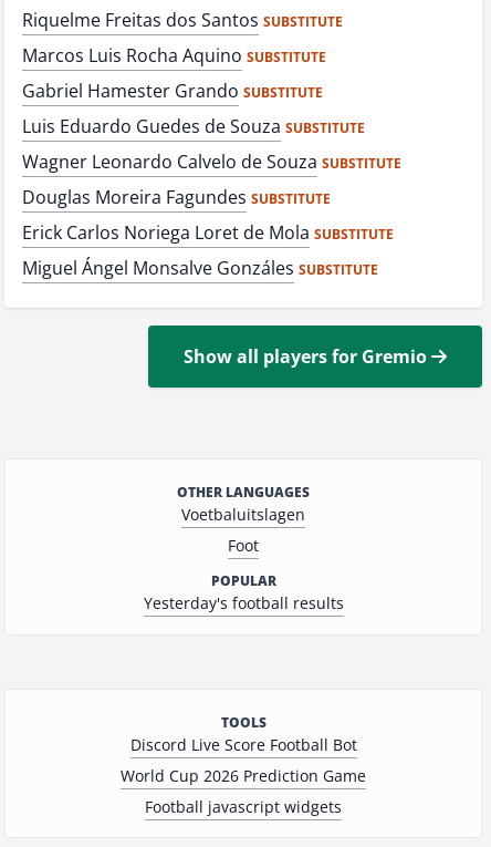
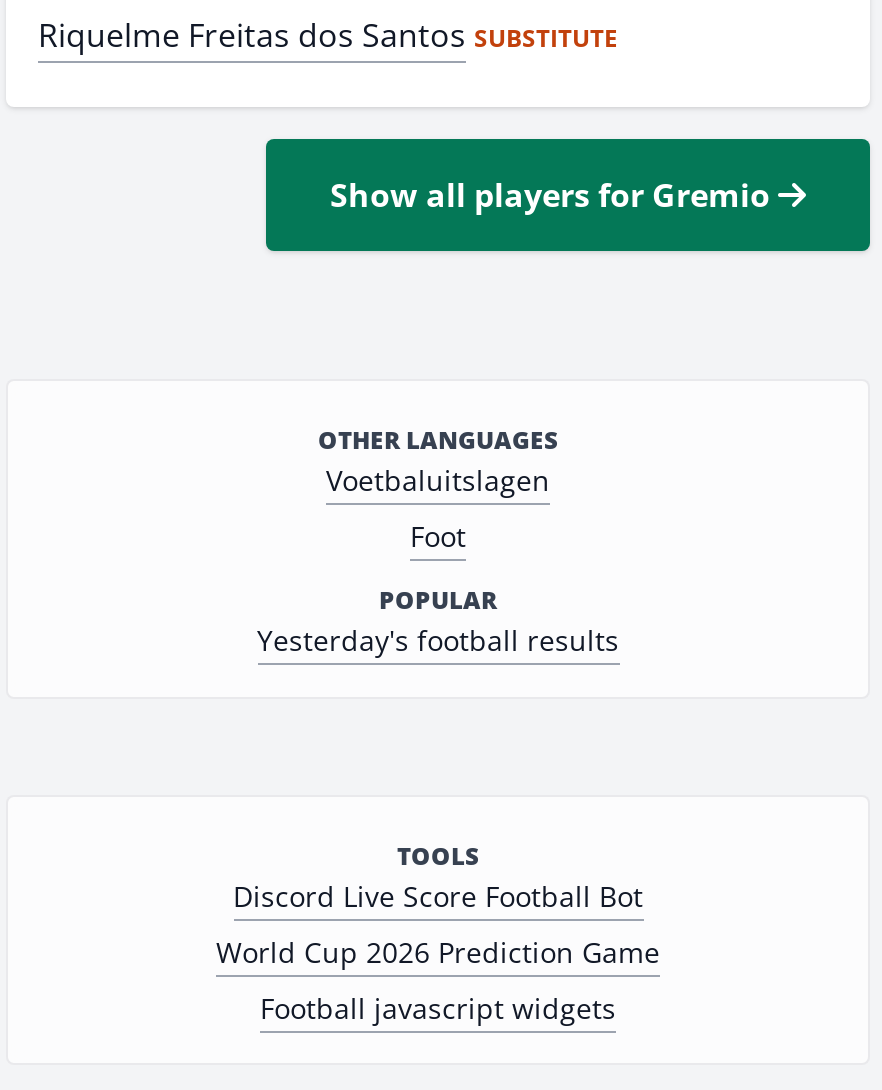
- Marcos Luis Rocha Aquino SUBSTITUTE
- Gabriel Hamester Grando SUBSTITUTE
- Luis Eduardo Guedes de Souza SUBSTITUTE
- Wagner Leonardo Calvelo de Souza SUBSTITUTE
- Douglas Moreira Fagundes SUBSTITUTE
- Erick Carlos Noriega Loret de Mola SUBSTITUTE
- Miguel Ángel Monsalve Gonzáles SUBSTITUTE
